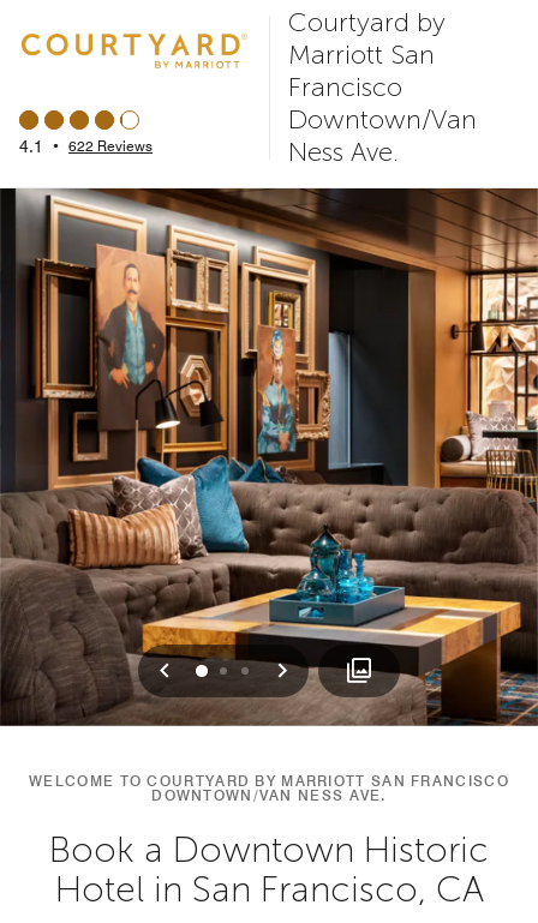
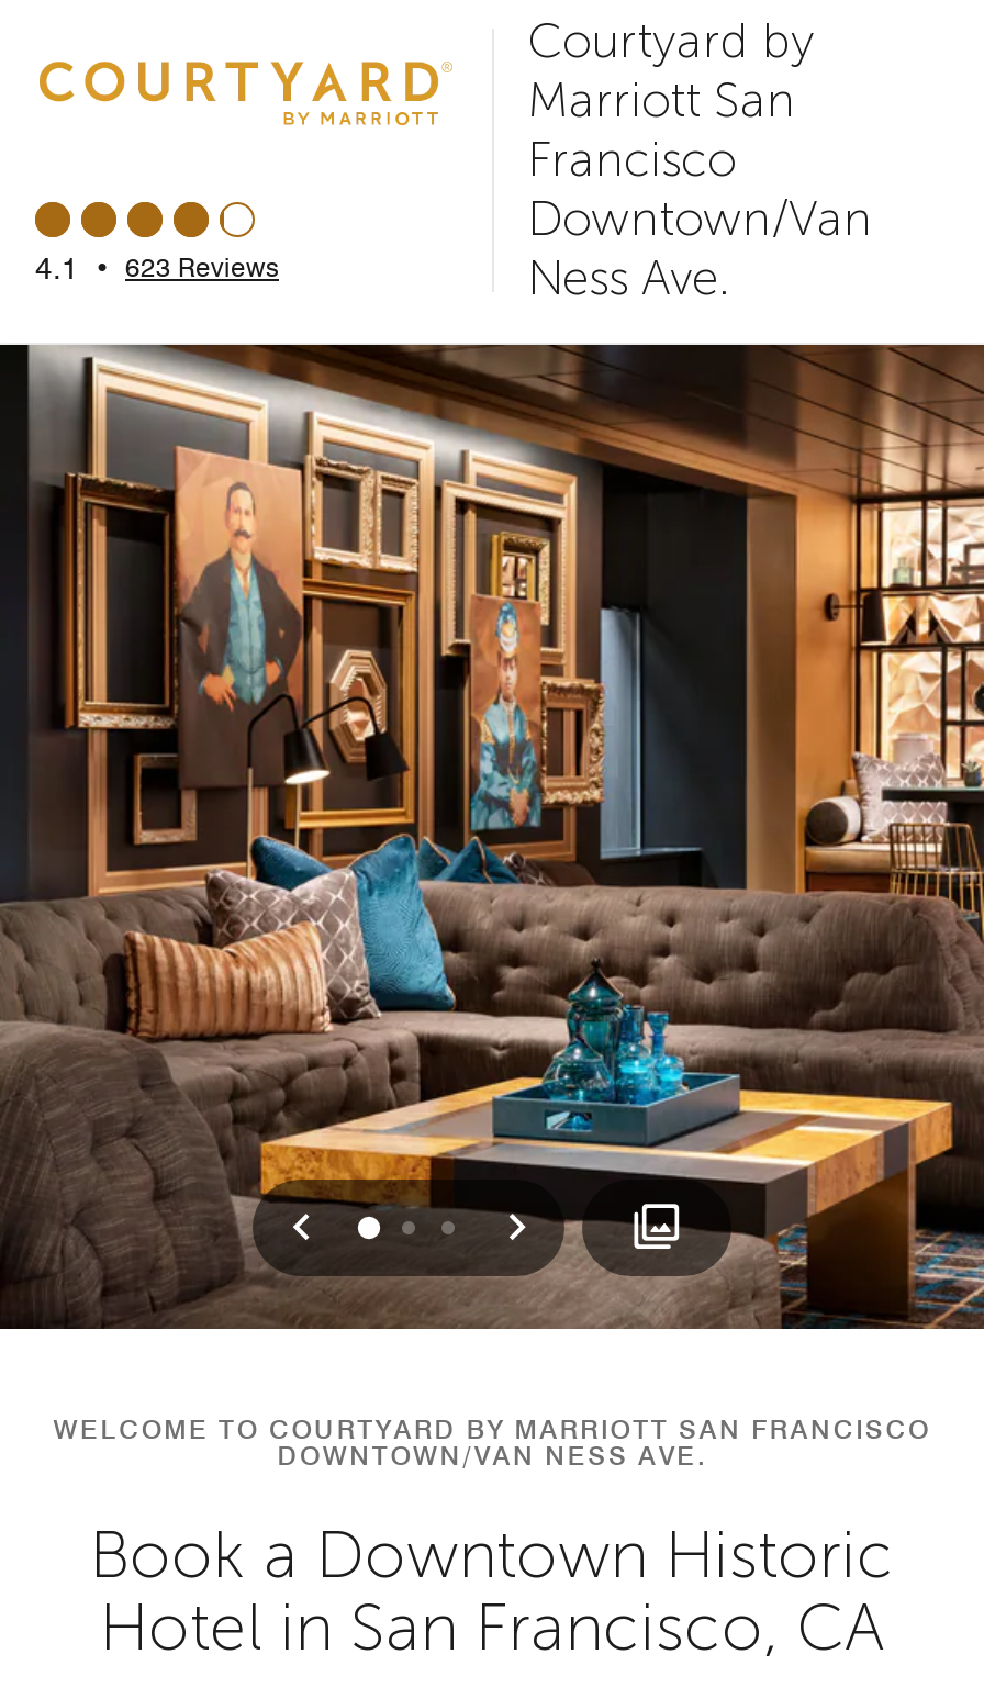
- 4.1 • 622 Reviews
+ 4.1 • 623 Reviews
